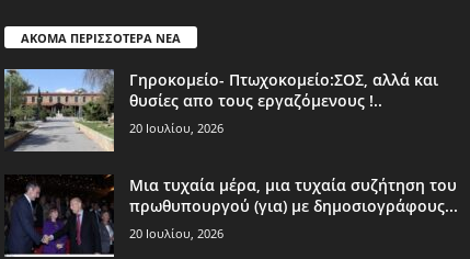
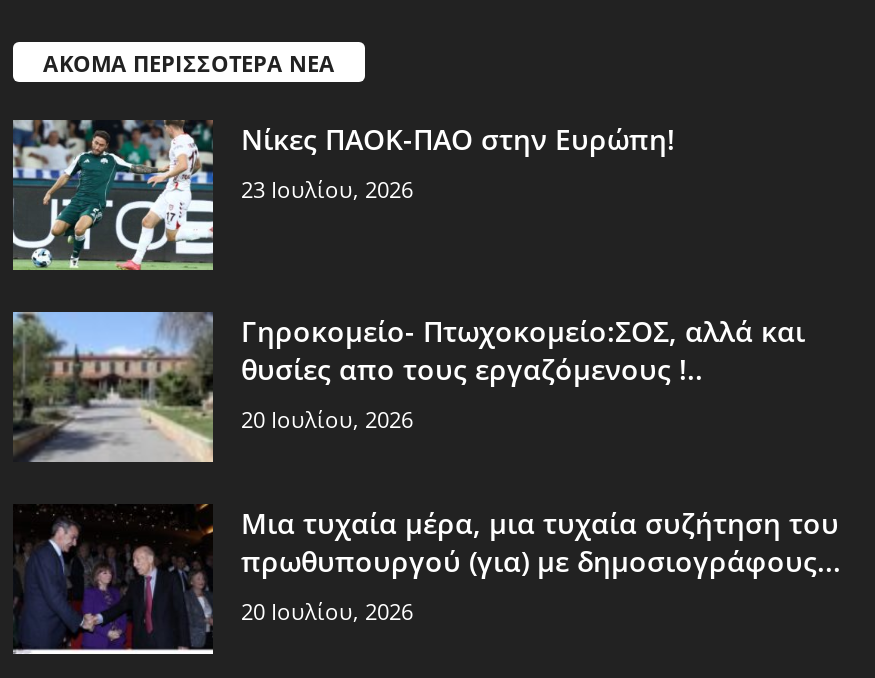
+ [image]
+ Νίκες ΠΑΟΚ-ΠΑΟ στην Ευρώπη!
+ 23 Ιουλίου, 2026
